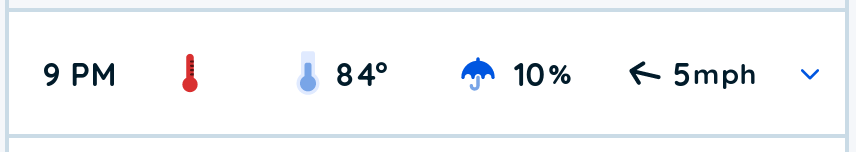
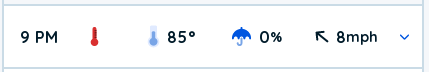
- 84°
+ 85°

- 10%
+ 0%

- 5mph
+ 8mph
